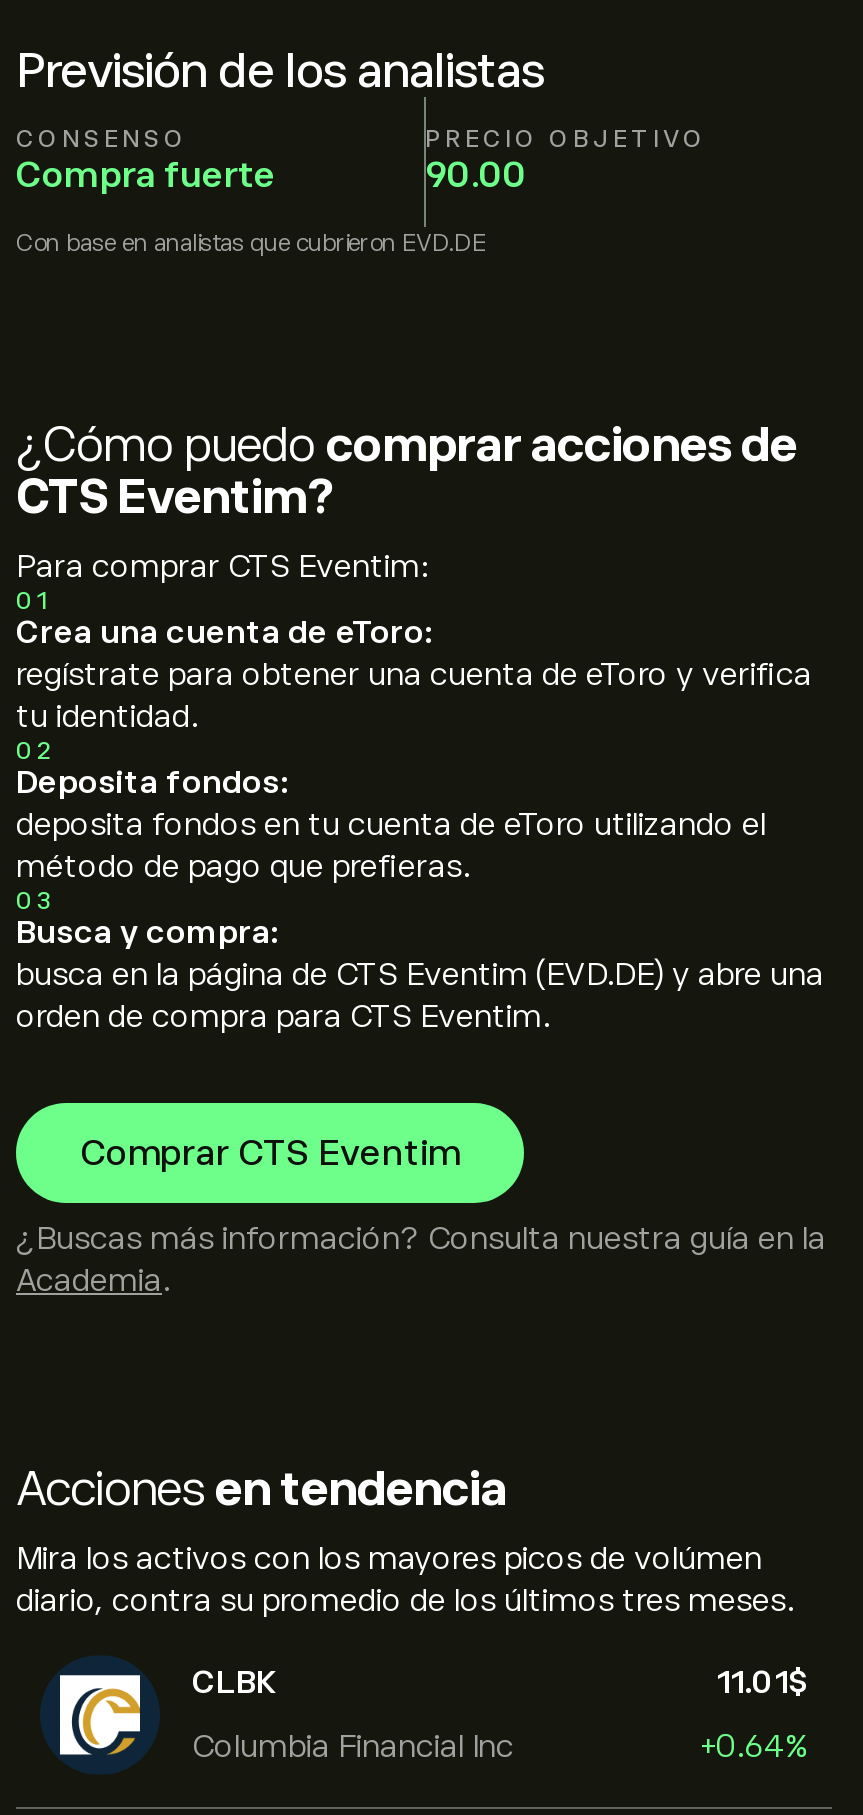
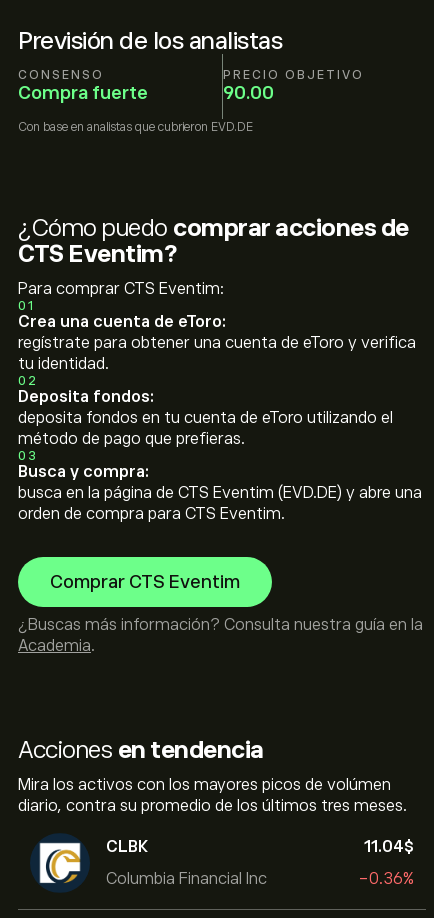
- 11.01$
+ 11.04$

- +0.64%
+ -0.36%
